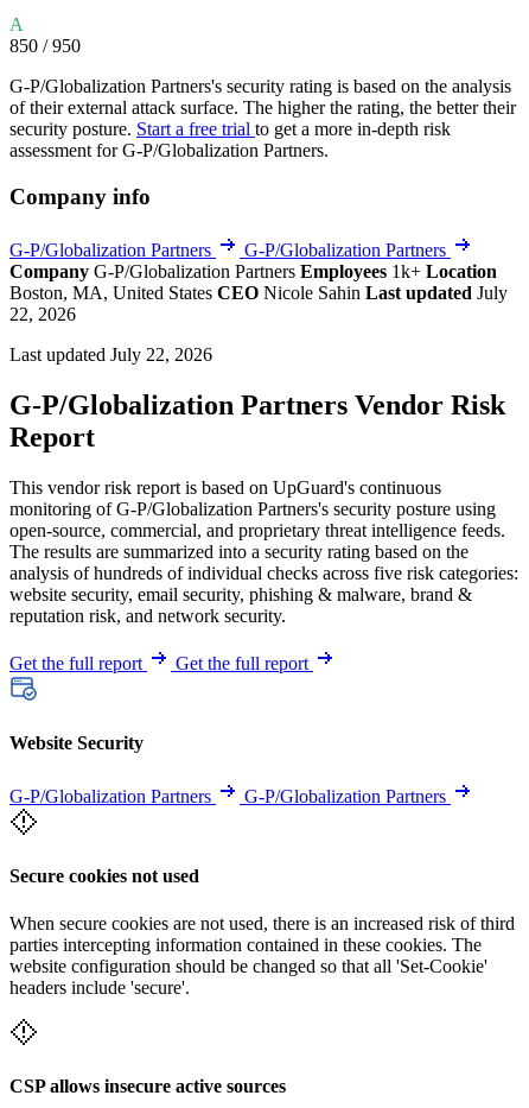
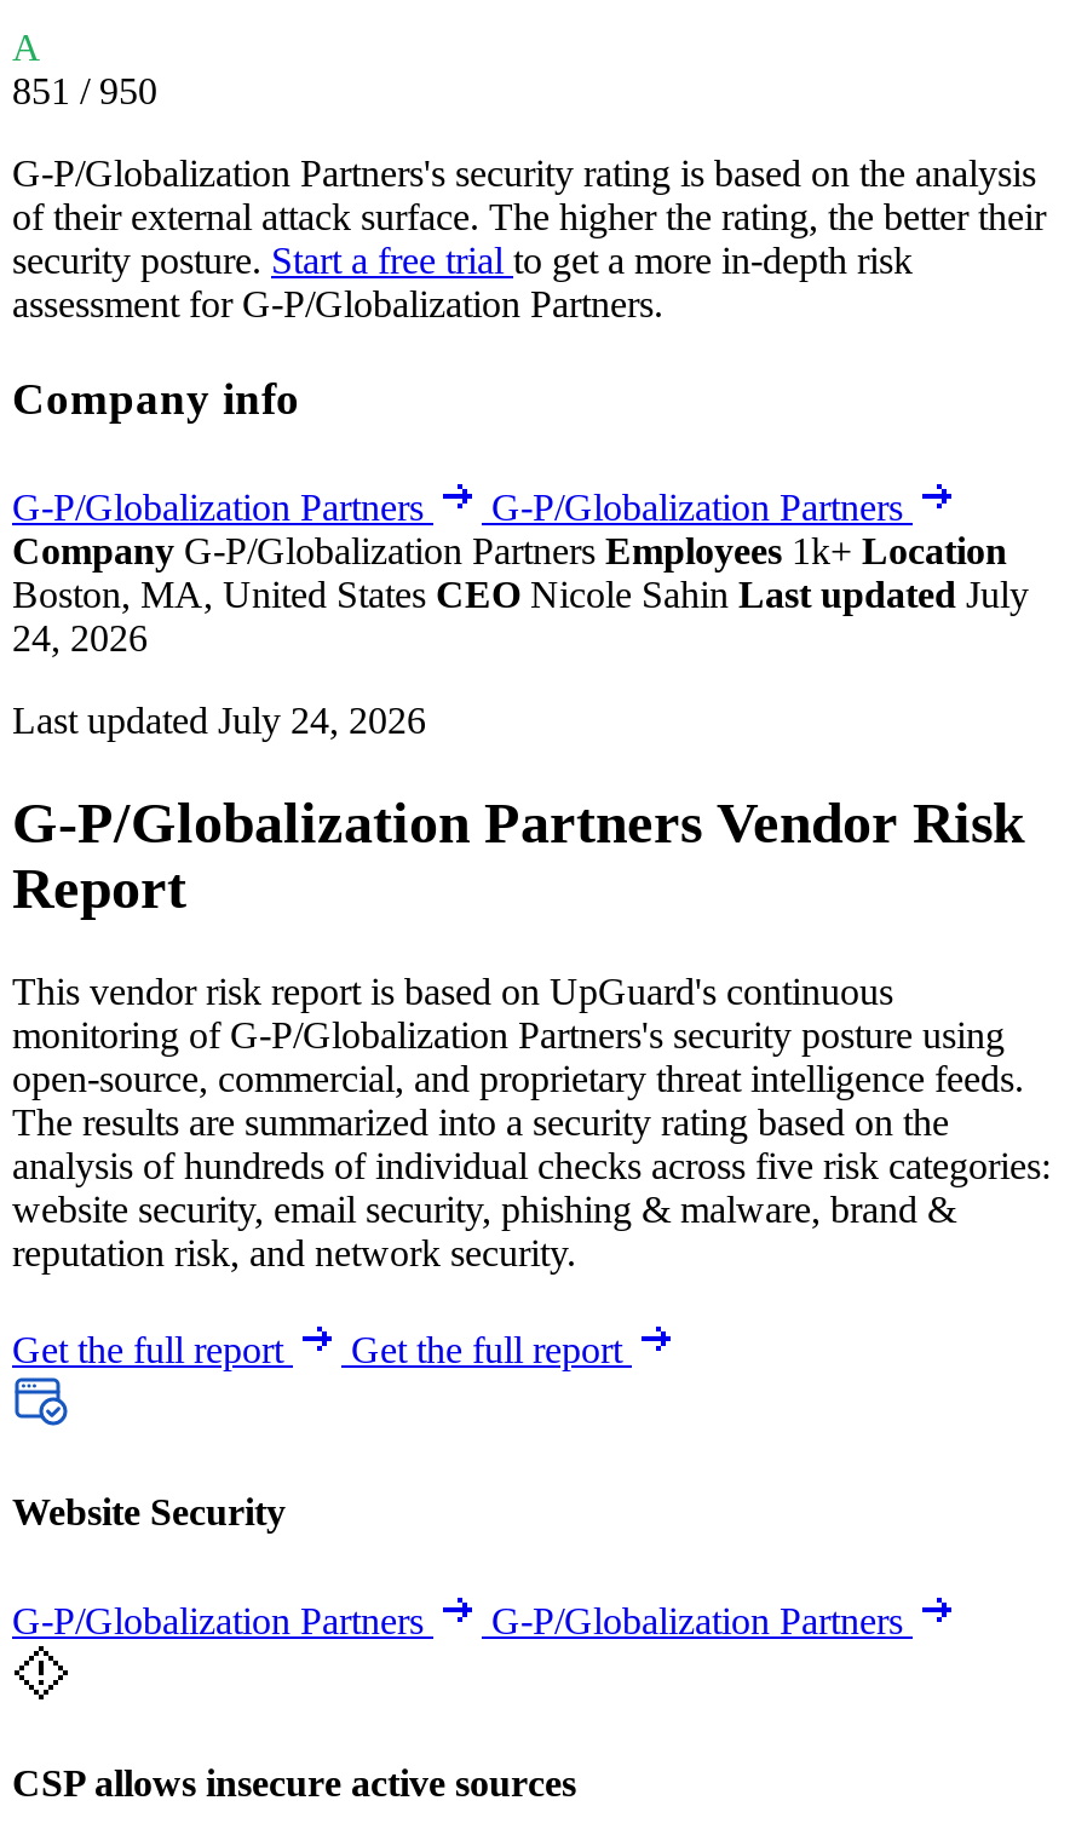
- 850 / 950
+ 851 / 950

- 22, 2026
+ 24, 2026

- Last updated July 22, 2026
+ Last updated July 24, 2026

- Secure cookies not used
- When secure cookies are not used, there is an increased risk of third
- parties intercepting information contained in these cookies. The
- website configuration should be changed so that all 'Set-Cookie'
- headers include 'secure'.
